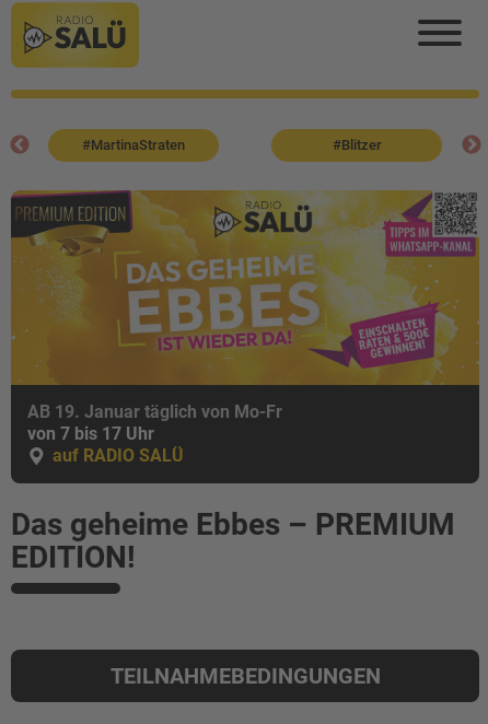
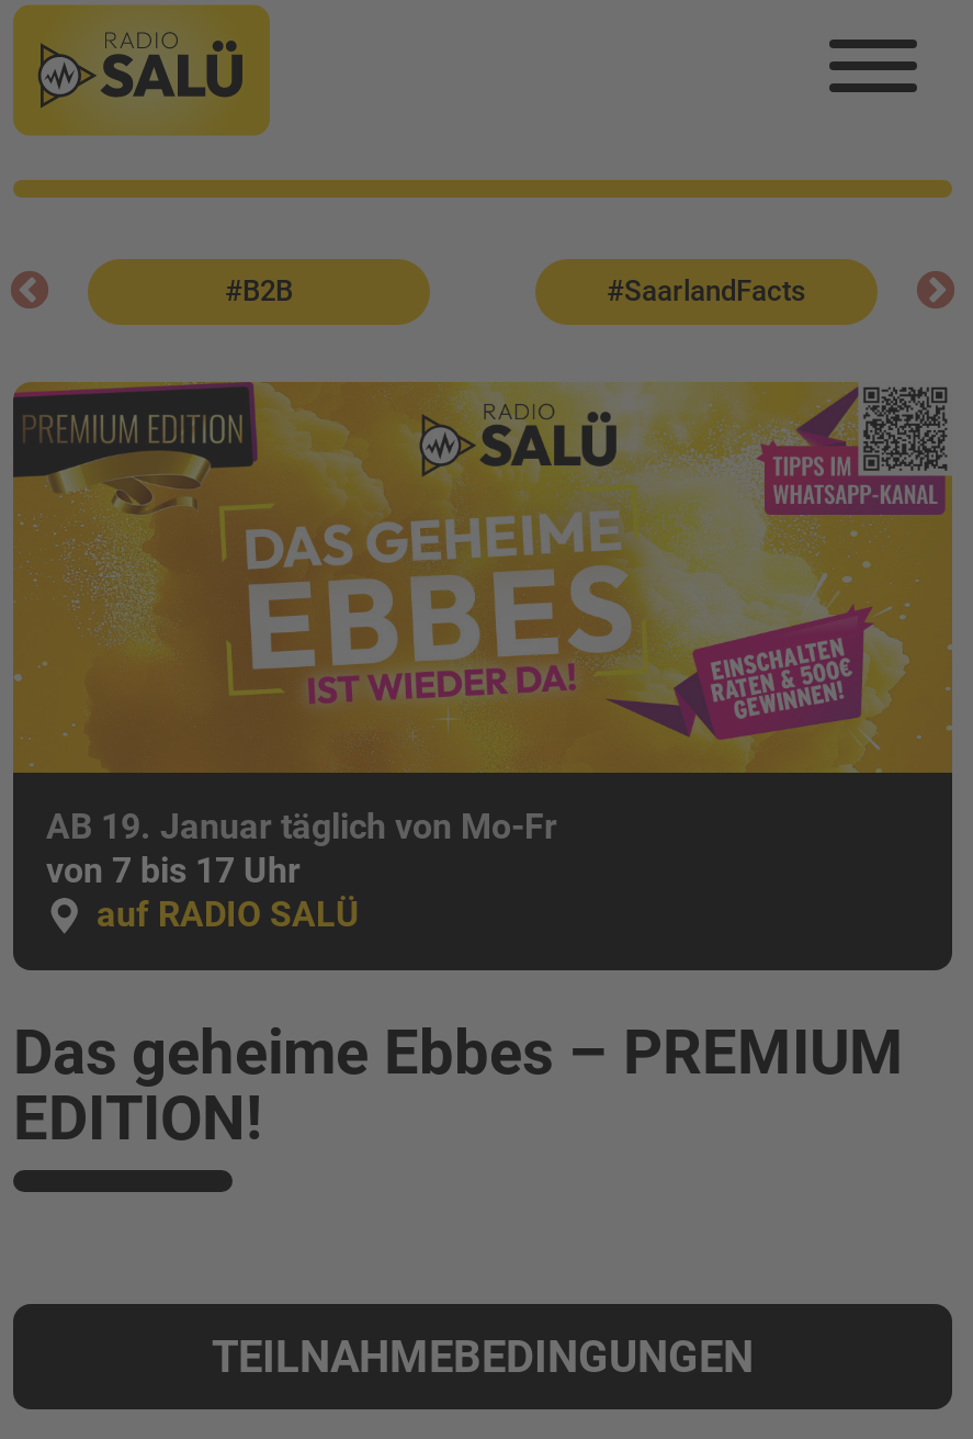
- #MartinaStraten
- #Blitzer
+ #B2B
+ #SaarlandFacts
